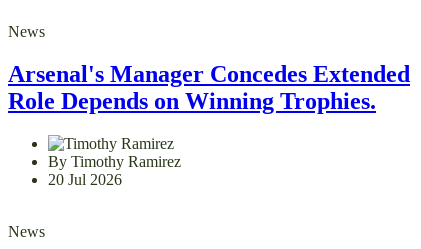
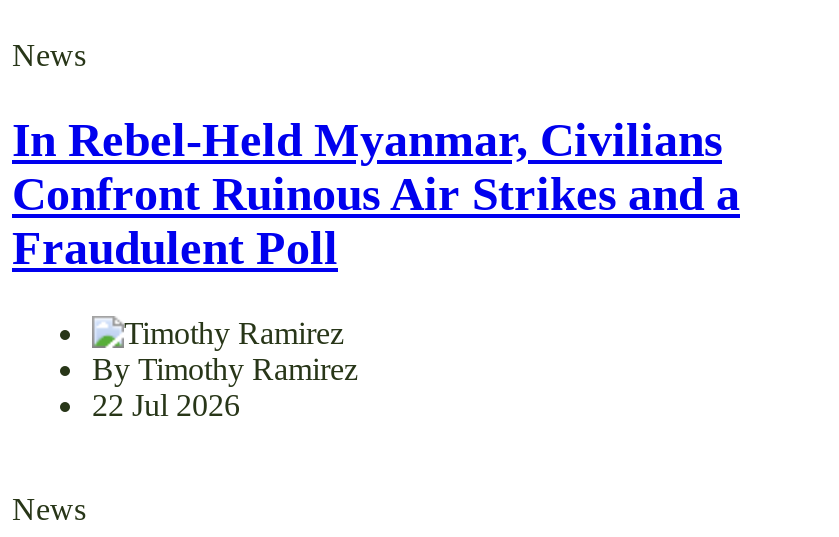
- Arsenal's Manager Concedes Extended
- Role Depends on Winning Trophies.
+ In Rebel-Held Myanmar, Civilians
+ Confront Ruinous Air Strikes and a
+ Fraudulent Poll

- 20 Jul 2026
+ 22 Jul 2026
